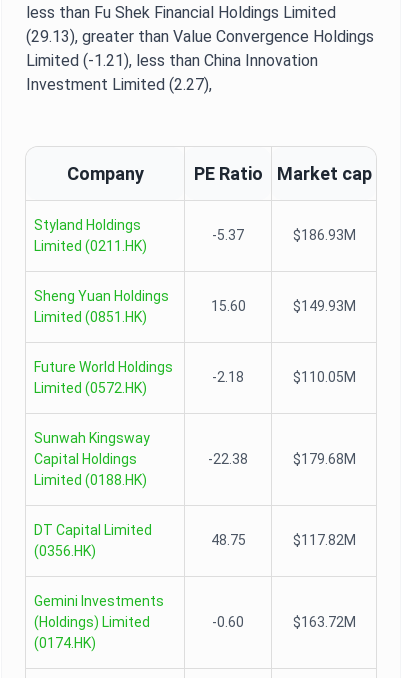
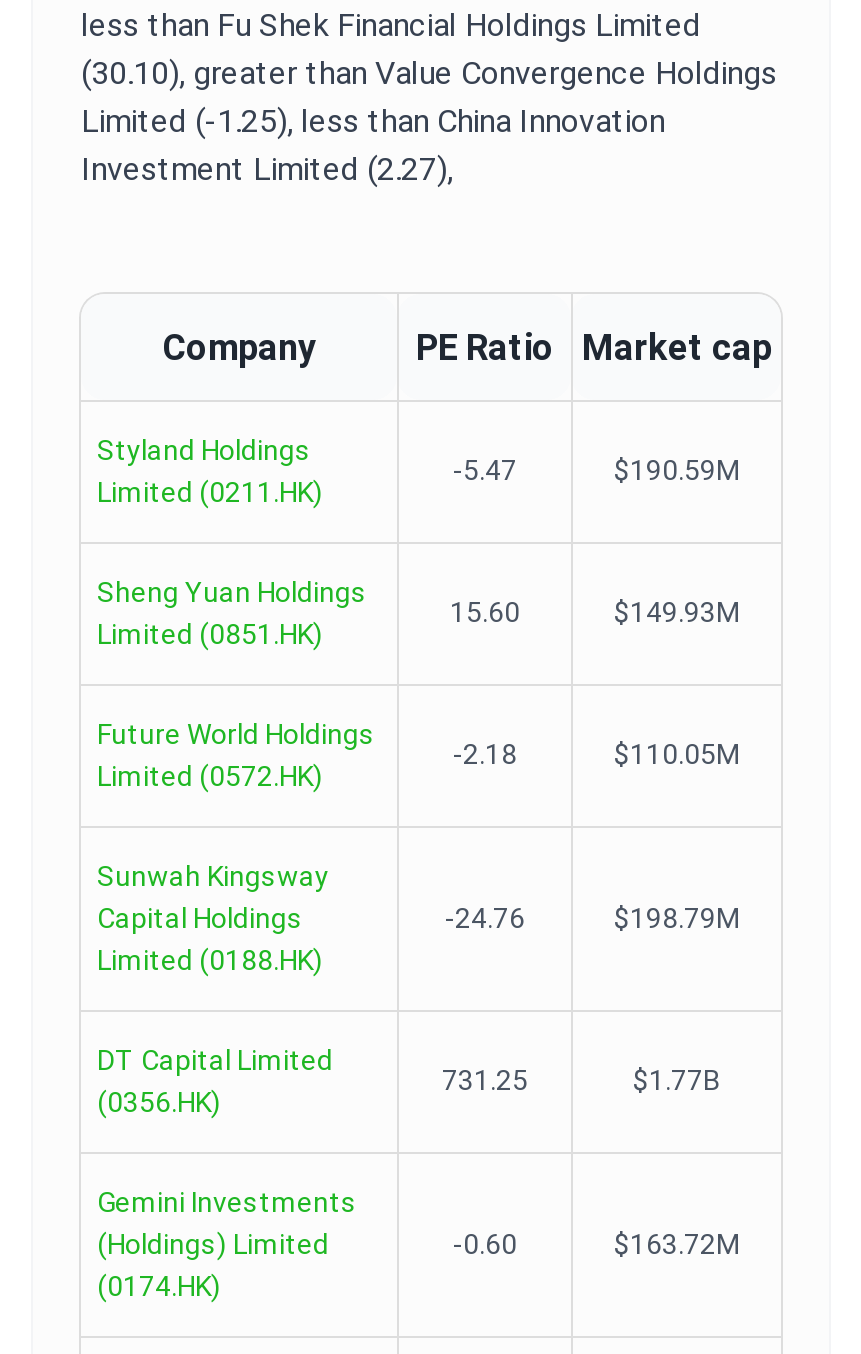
- (29.13), greater than Value Convergence Holdings
+ (30.10), greater than Value Convergence Holdings

- Limited (-1.21), less than China Innovation
+ Limited (-1.25), less than China Innovation

- -5.37
- $186.93M
+ -5.47
+ $190.59M

- -22.38
- $179.68M
+ -24.76
+ $198.79M

- 48.75
- $117.82M
+ 731.25
+ $1.77B
